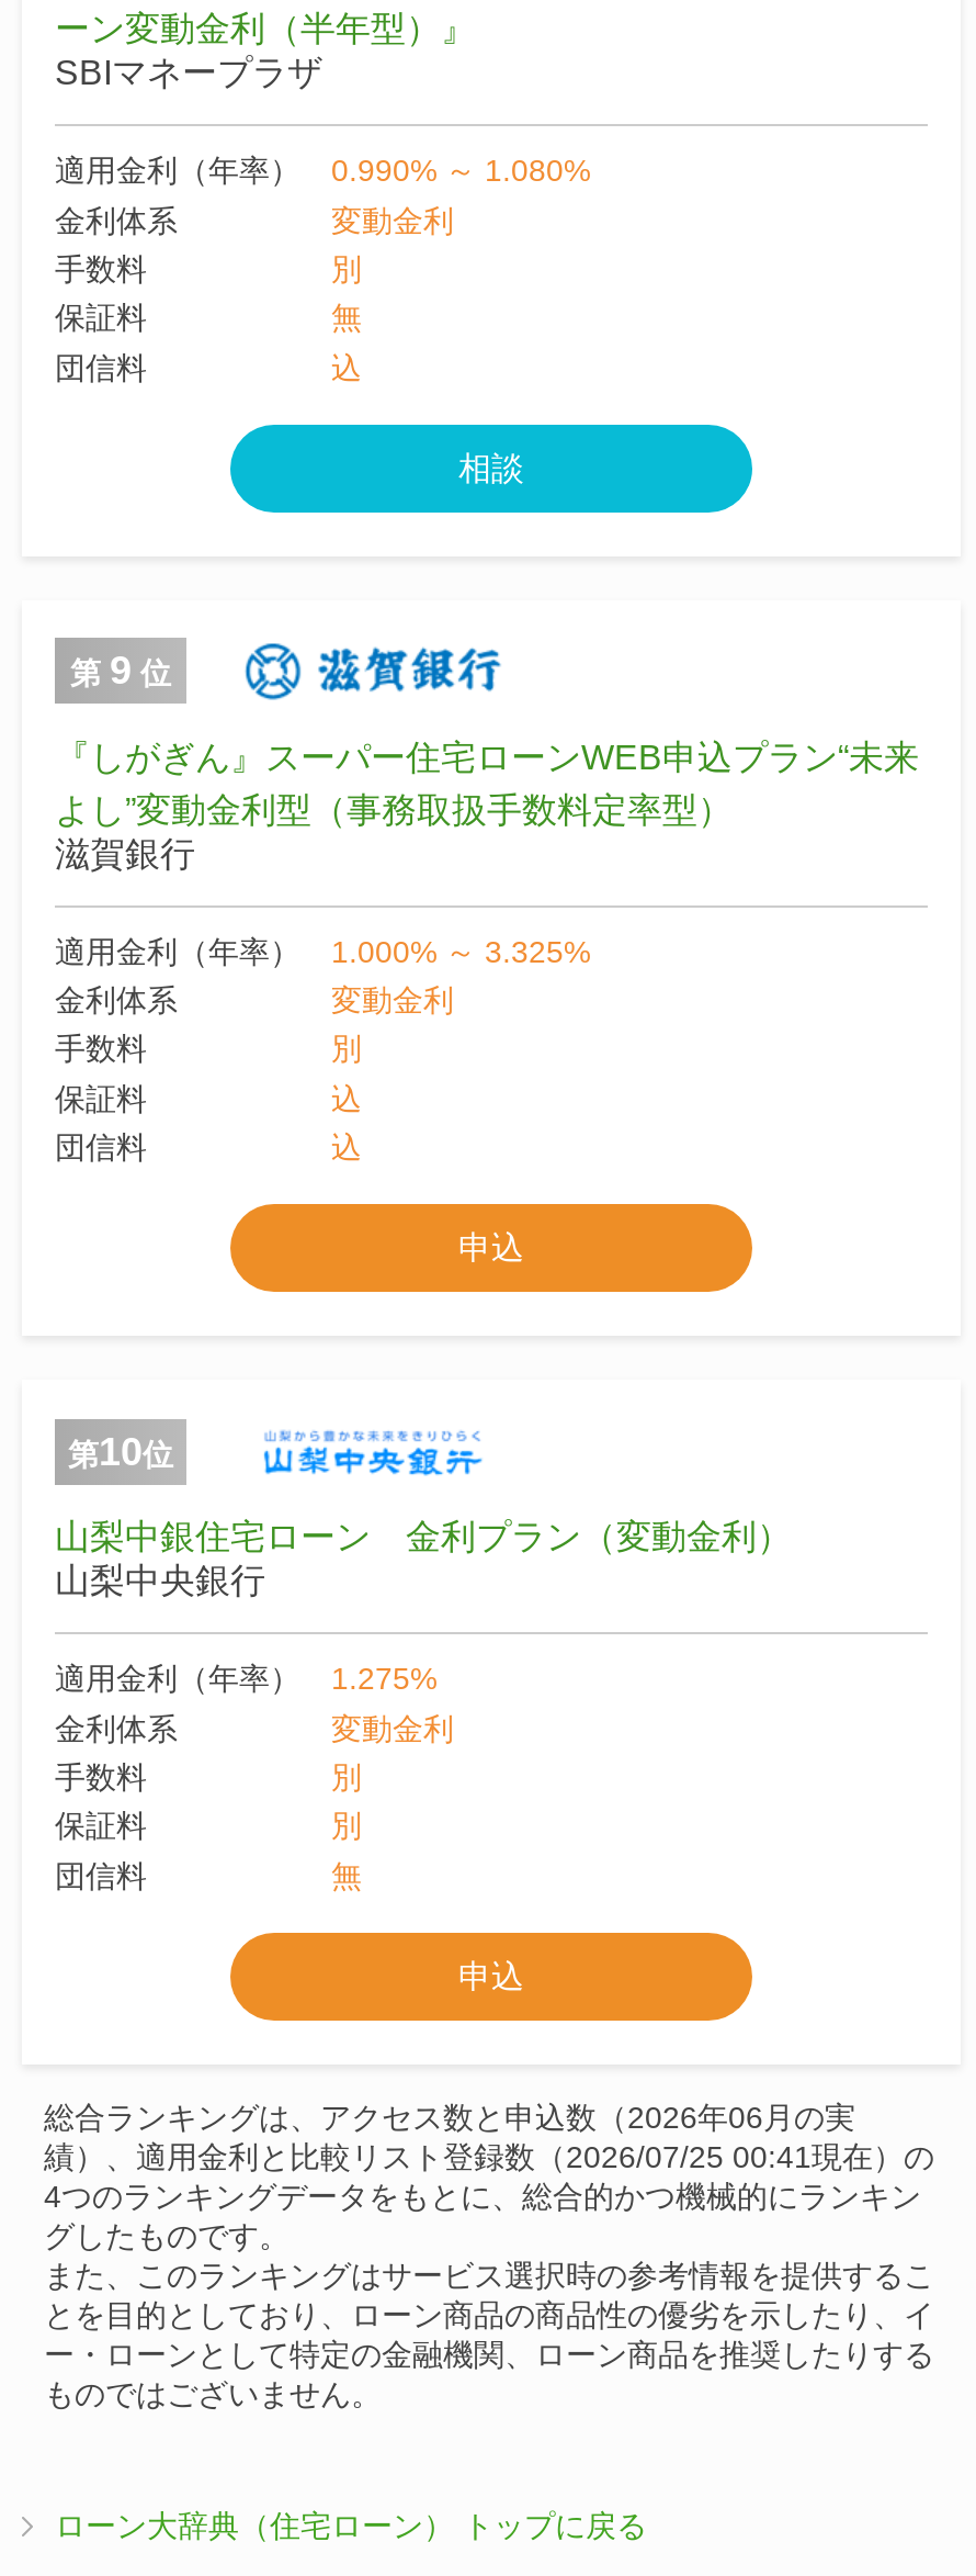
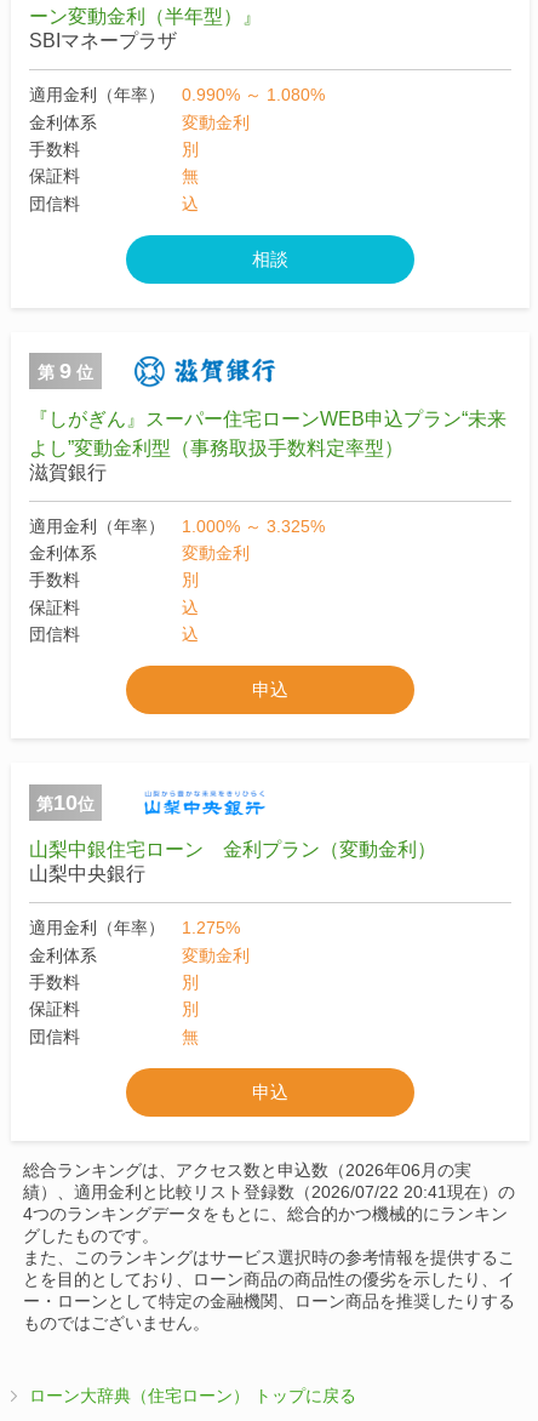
- 績）、適用金利と比較リスト登録数（2026/07/25 00:41現在）の
+ 績）、適用金利と比較リスト登録数（2026/07/22 20:41現在）の
